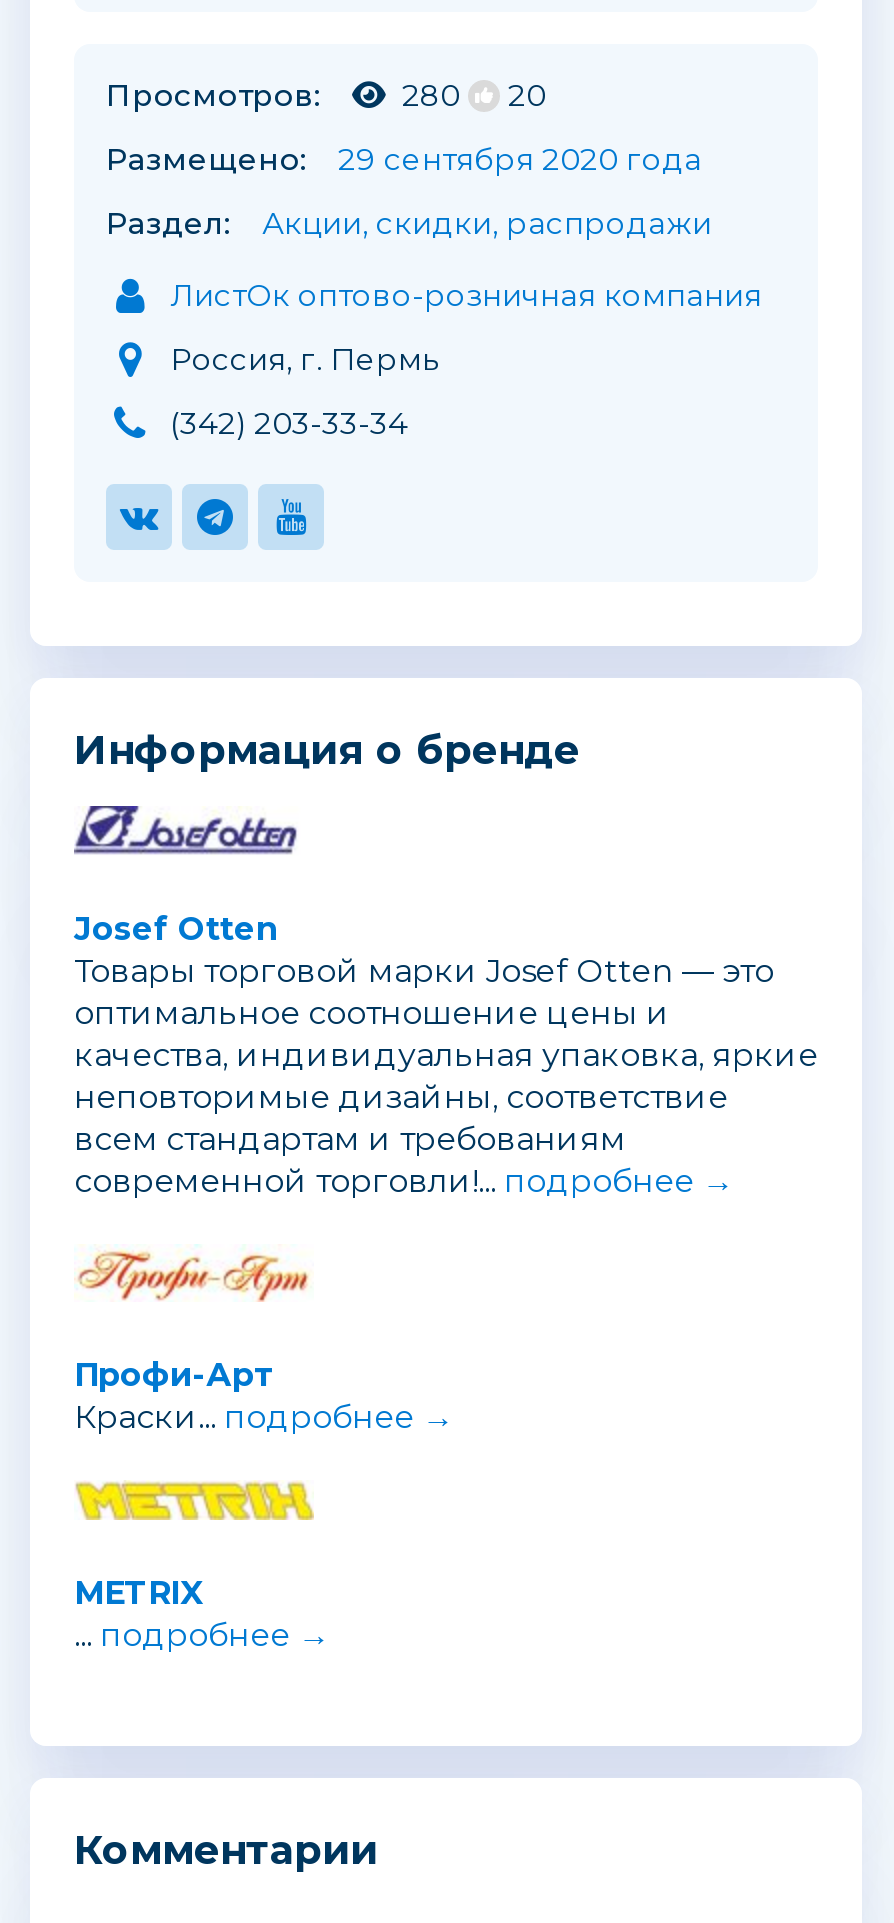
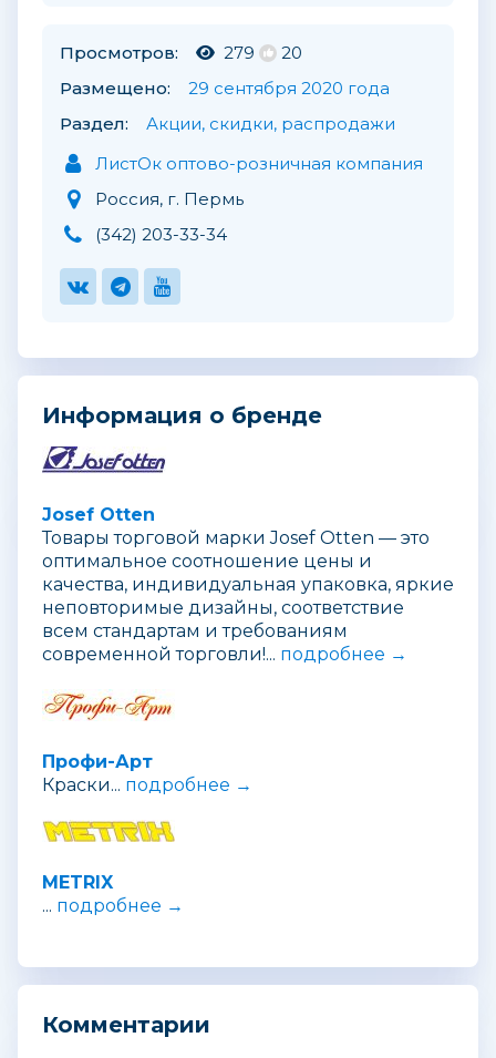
- Просмотров: 280 20
+ Просмотров: 279 20
